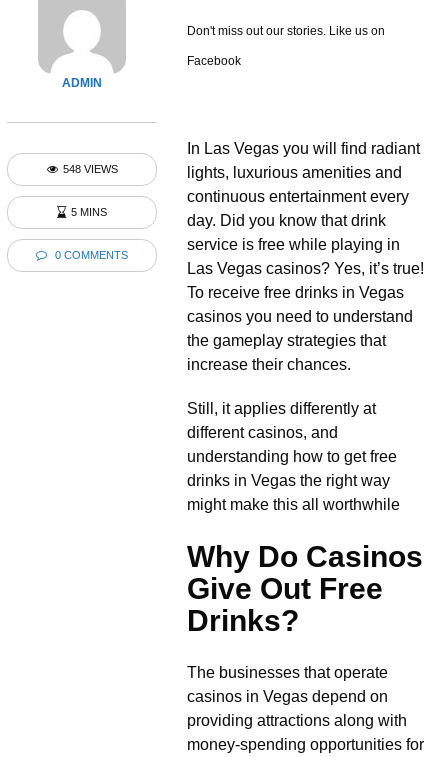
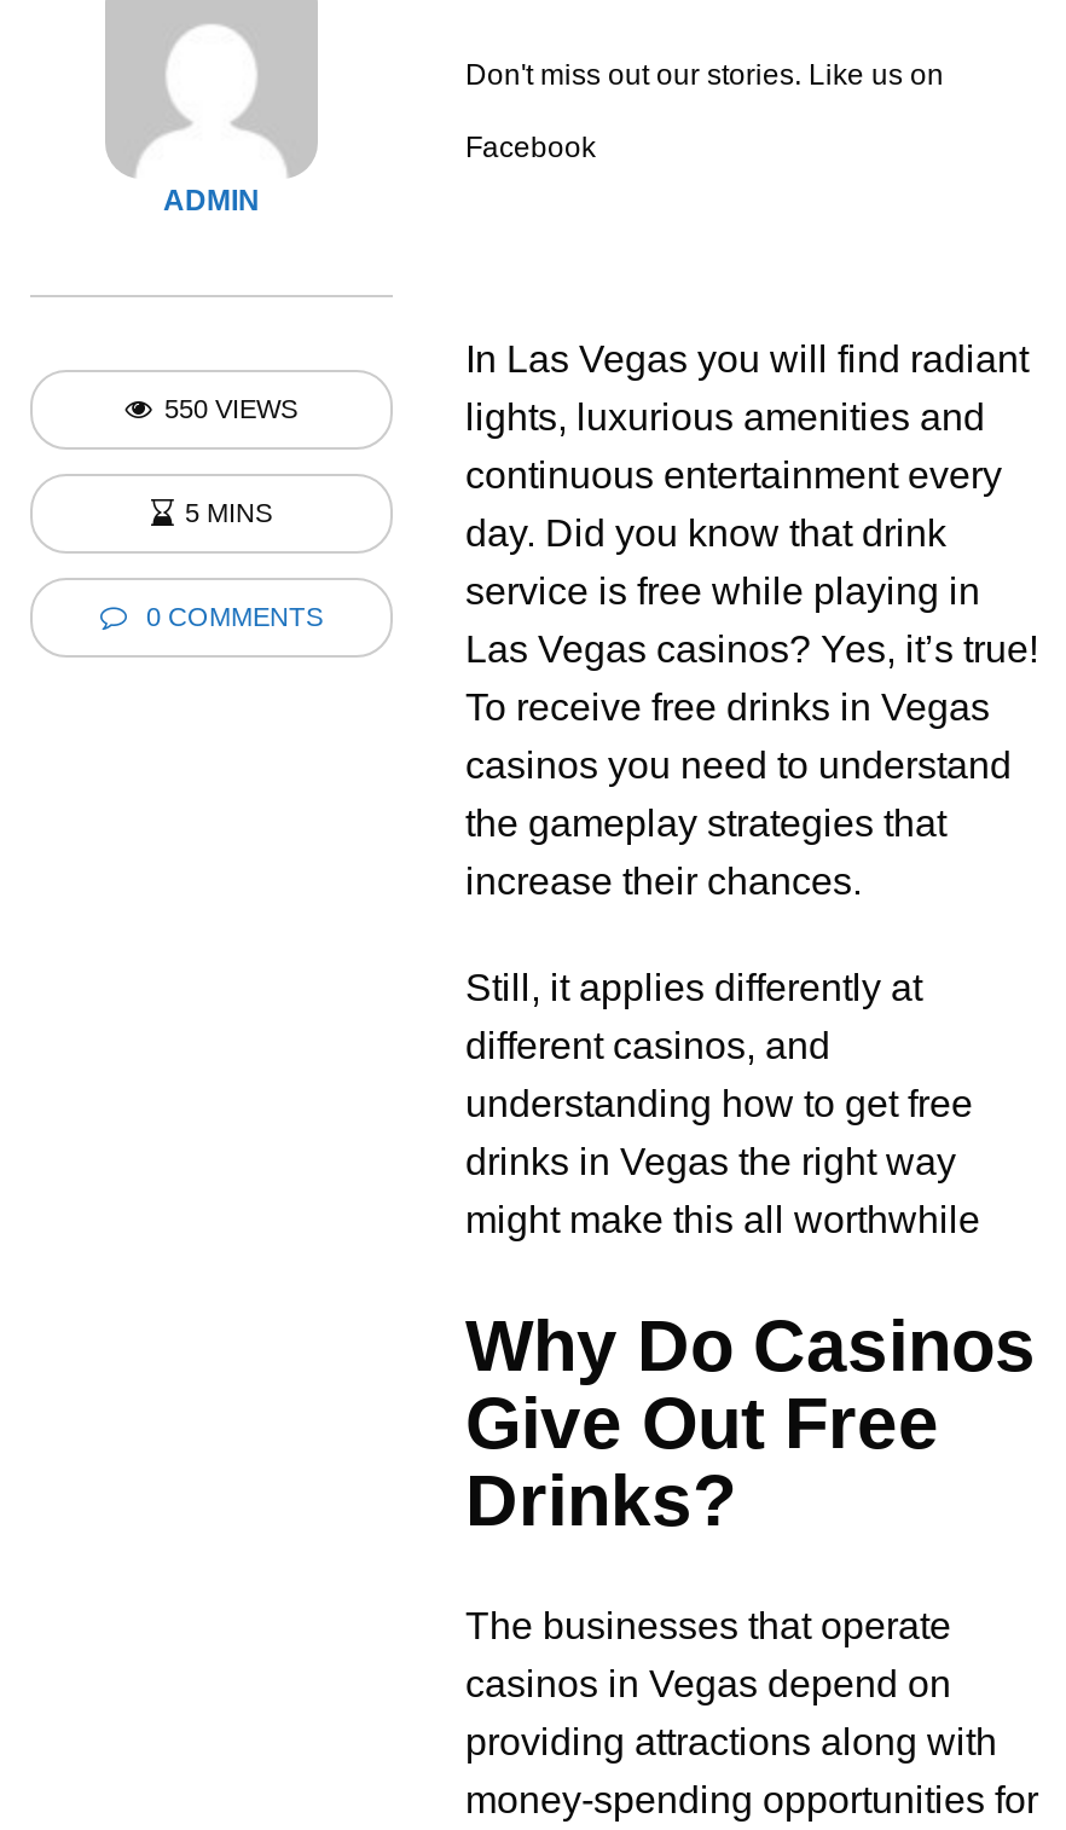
- 548 VIEWS
+ 550 VIEWS
